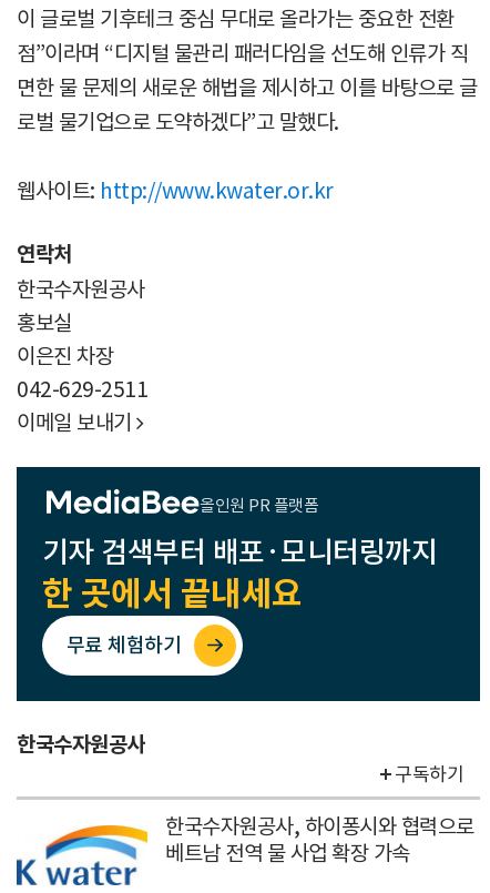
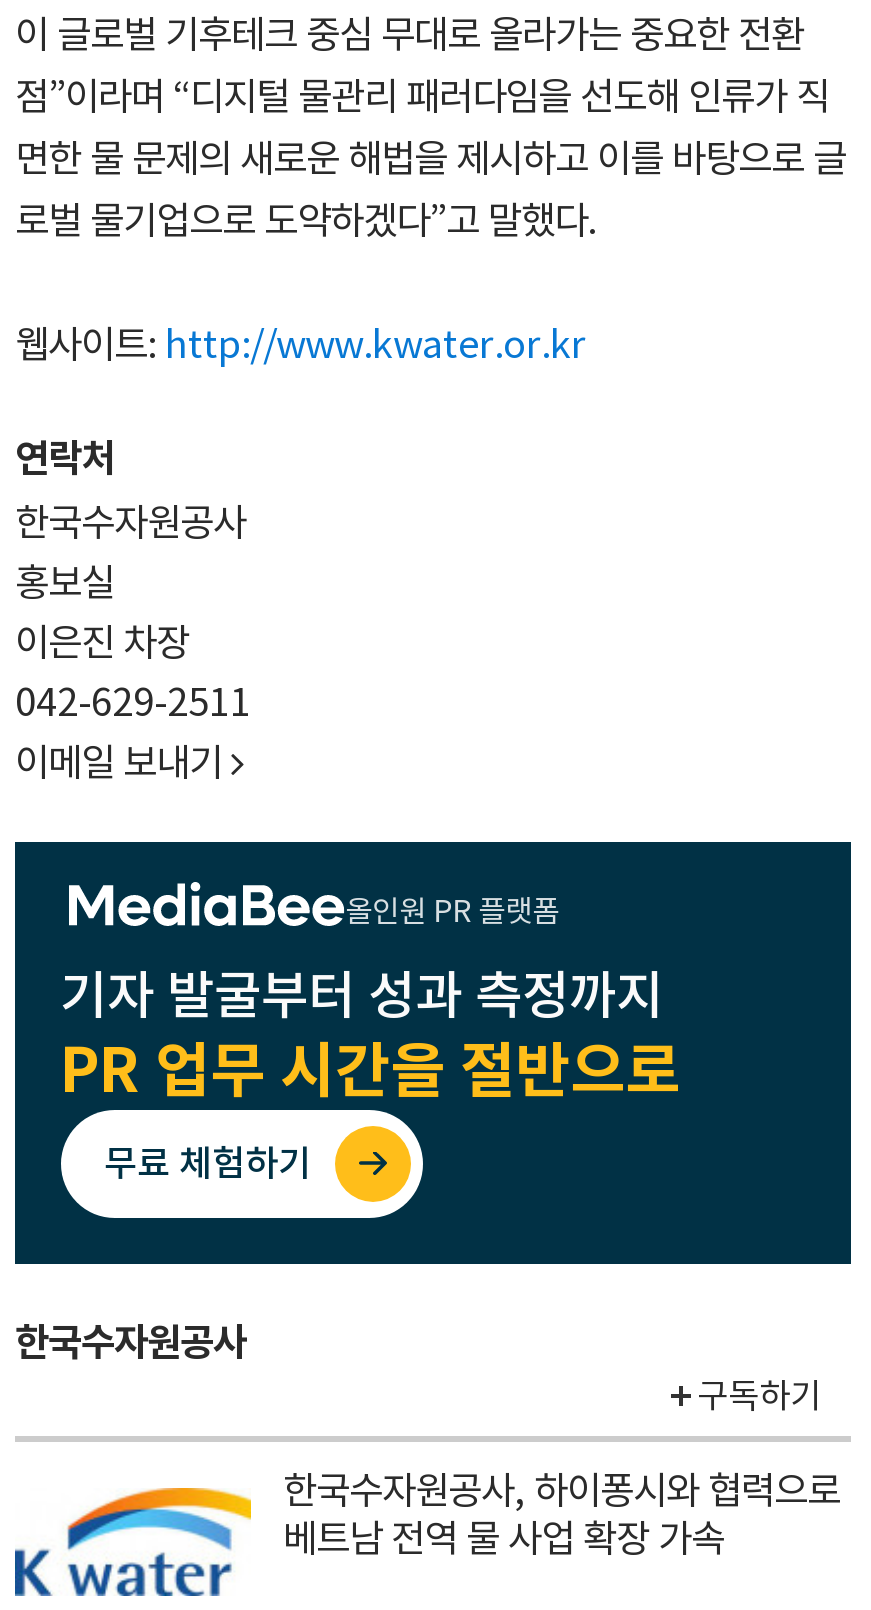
- 기자 검색부터 배포·모니터링까지
- 한 곳에서 끝내세요
+ 기자 발굴부터 성과 측정까지
+ PR 업무 시간을 절반으로
